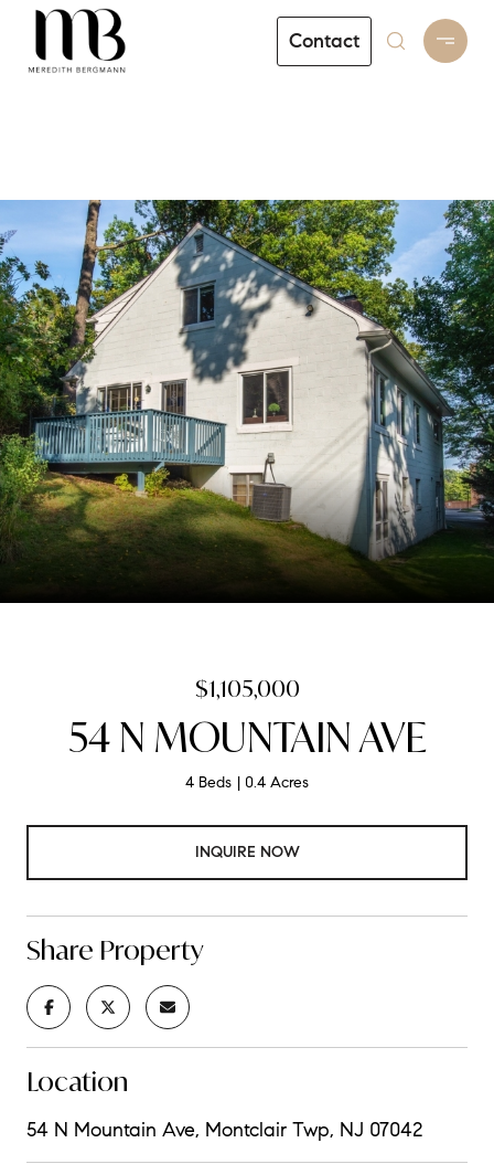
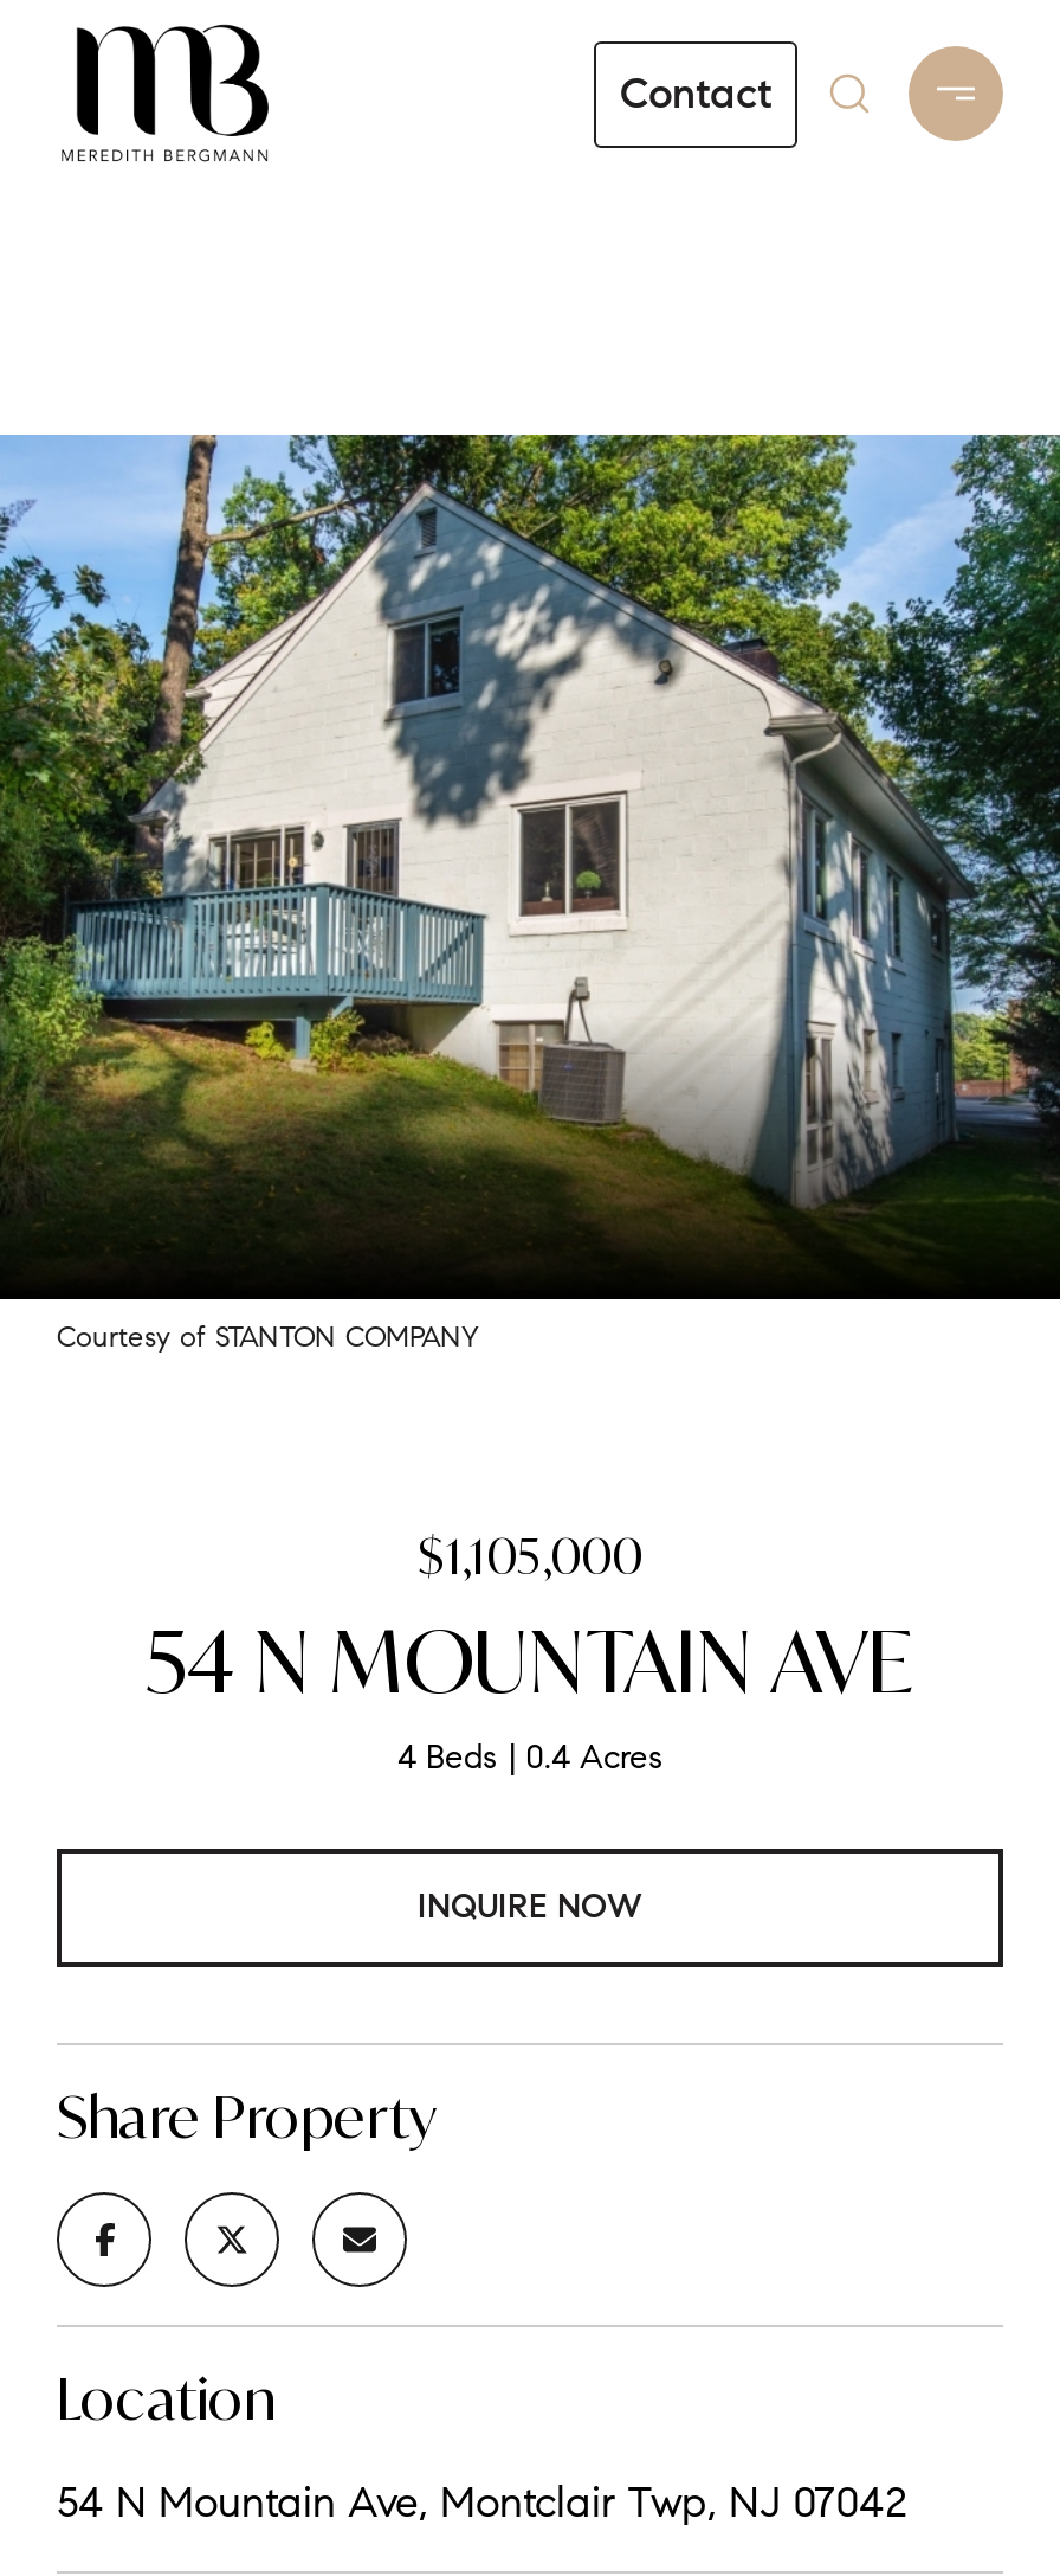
+ Courtesy of STANTON COMPANY
